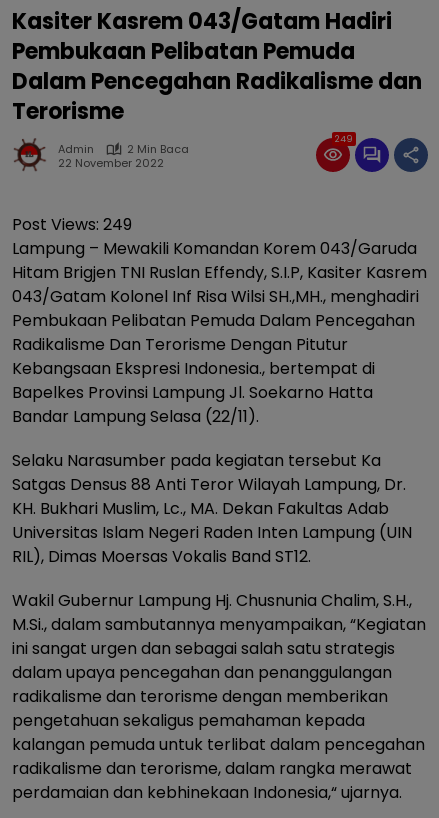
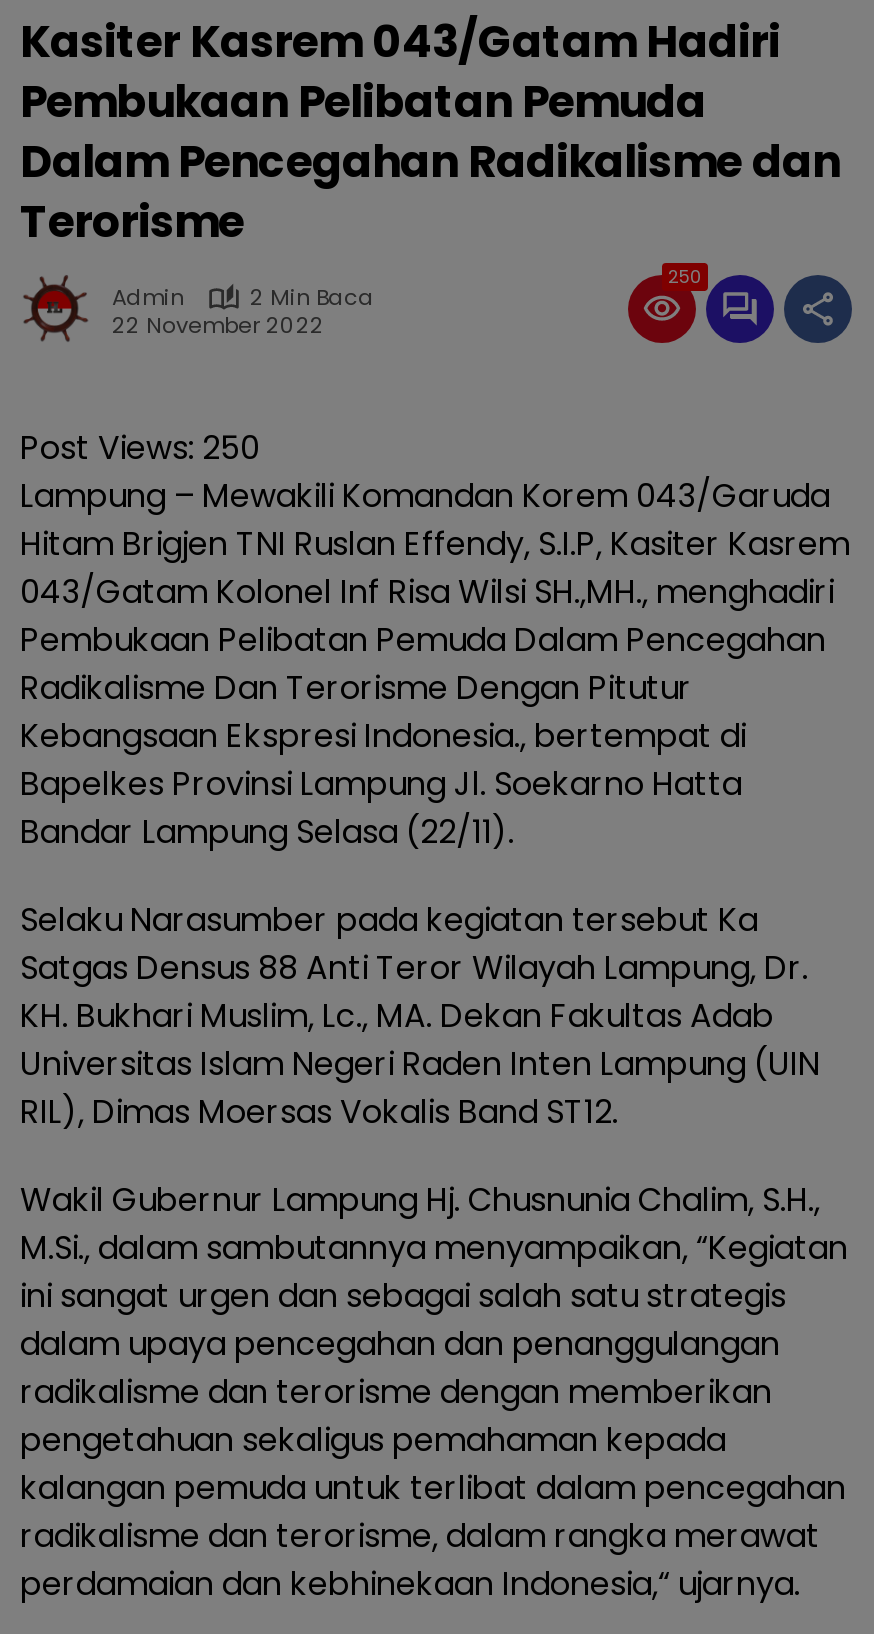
- 249
+ 250

- Post Views: 249
+ Post Views: 250
